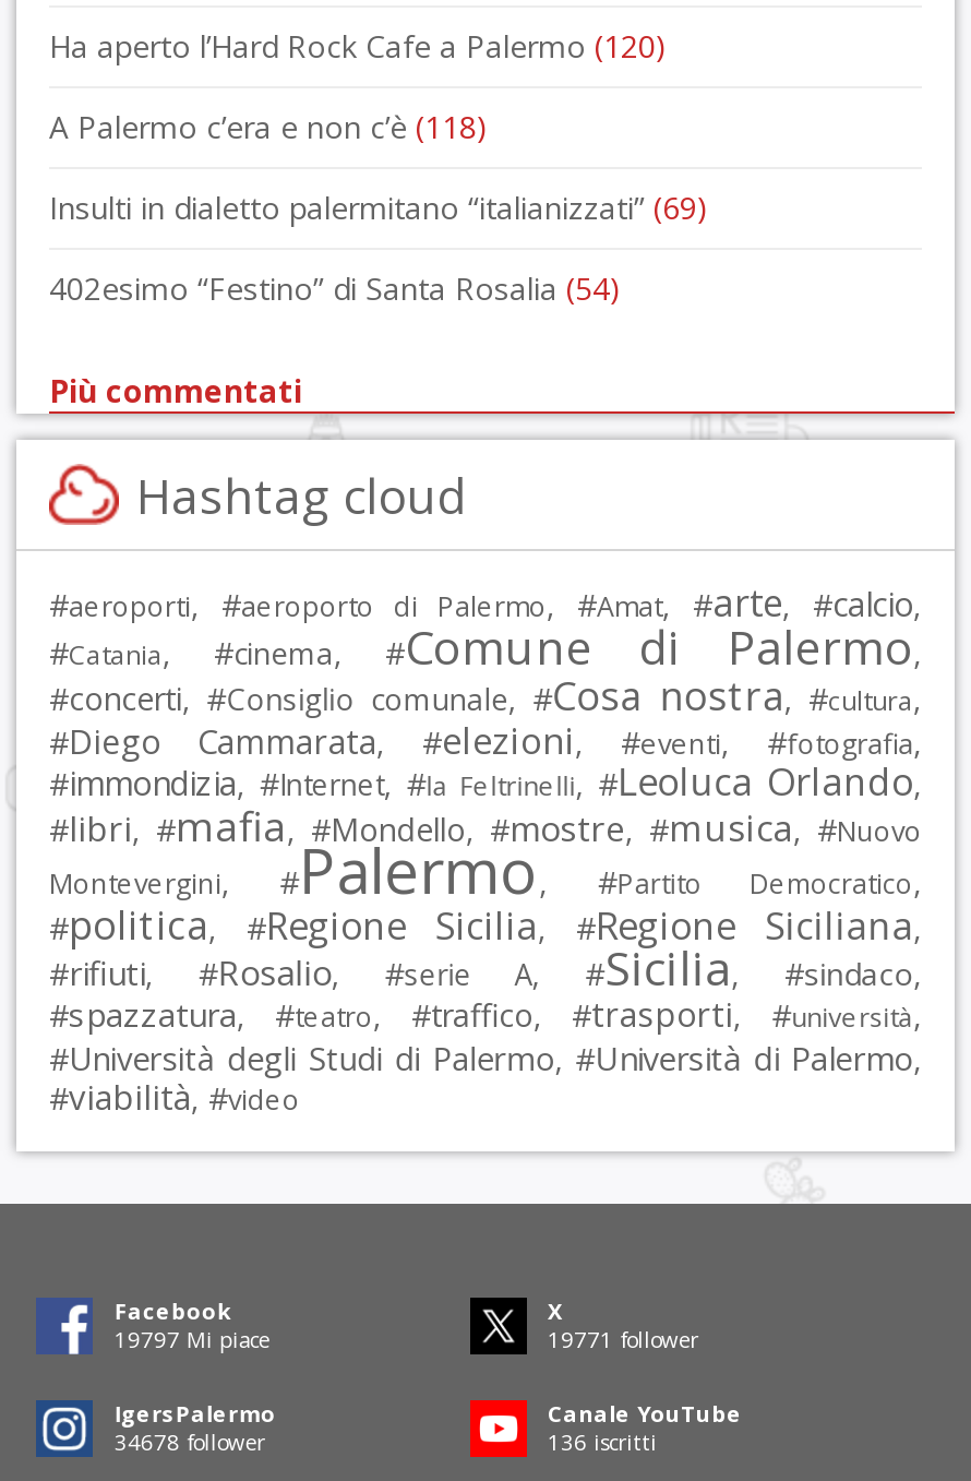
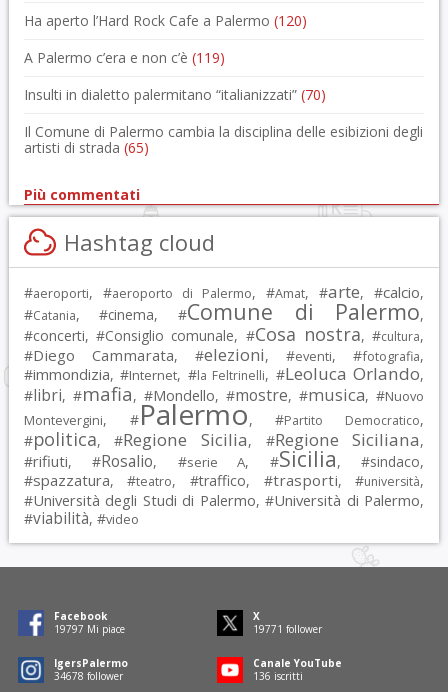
- A Palermo c’era e non c’è (118)
+ A Palermo c’era e non c’è (119)

- Insulti in dialetto palermitano “italianizzati” (69)
+ Insulti in dialetto palermitano “italianizzati” (70)

- 402esimo “Festino” di Santa Rosalia (54)
+ Il Comune di Palermo cambia la disciplina delle esibizioni degli
+ artisti di strada (65)
